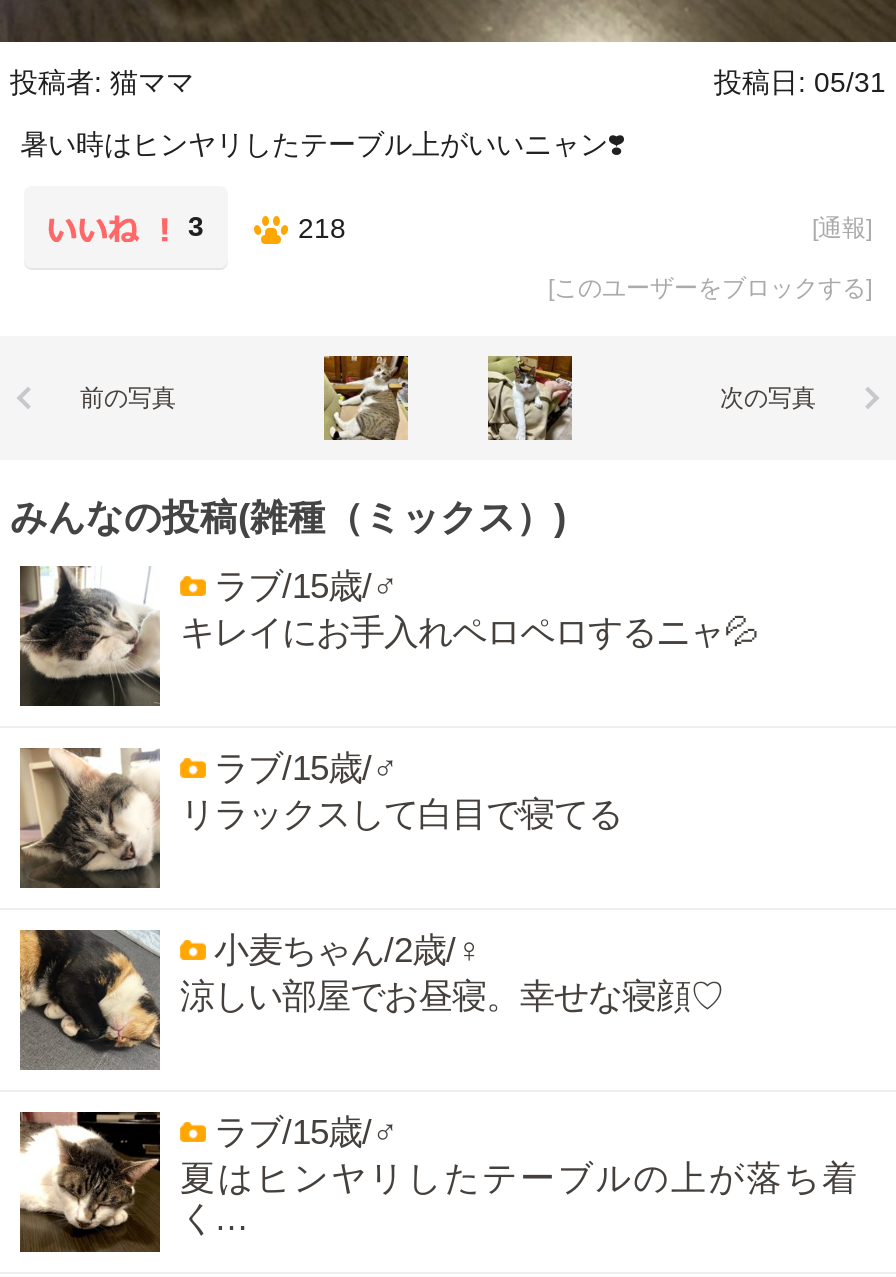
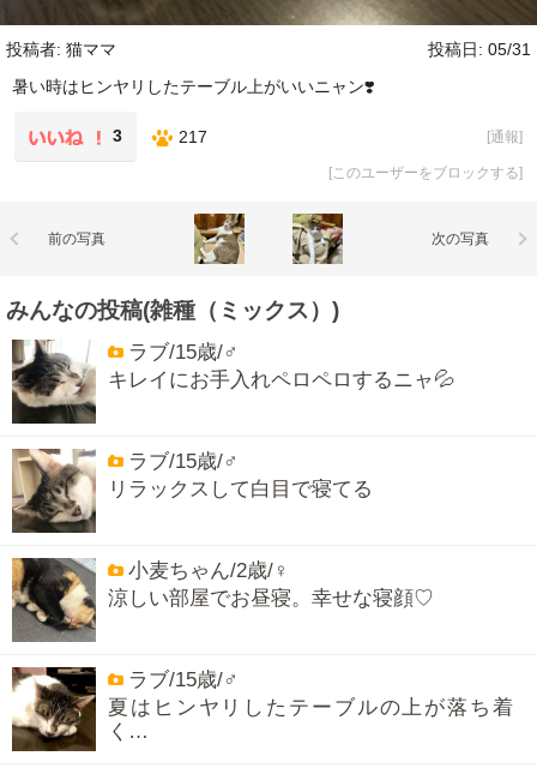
- 218
+ 217
